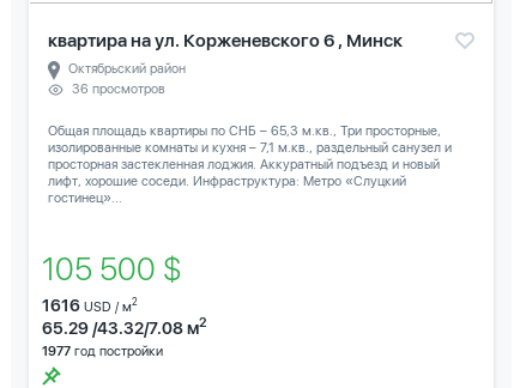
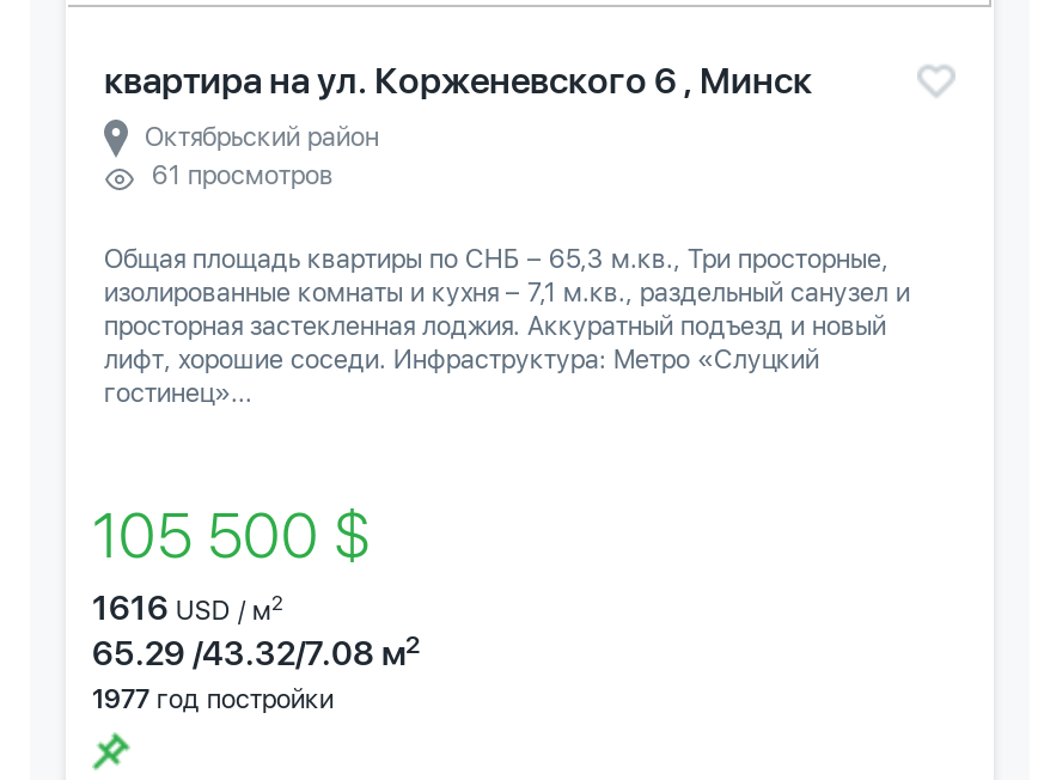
- 36 просмотров
+ 61 просмотров
